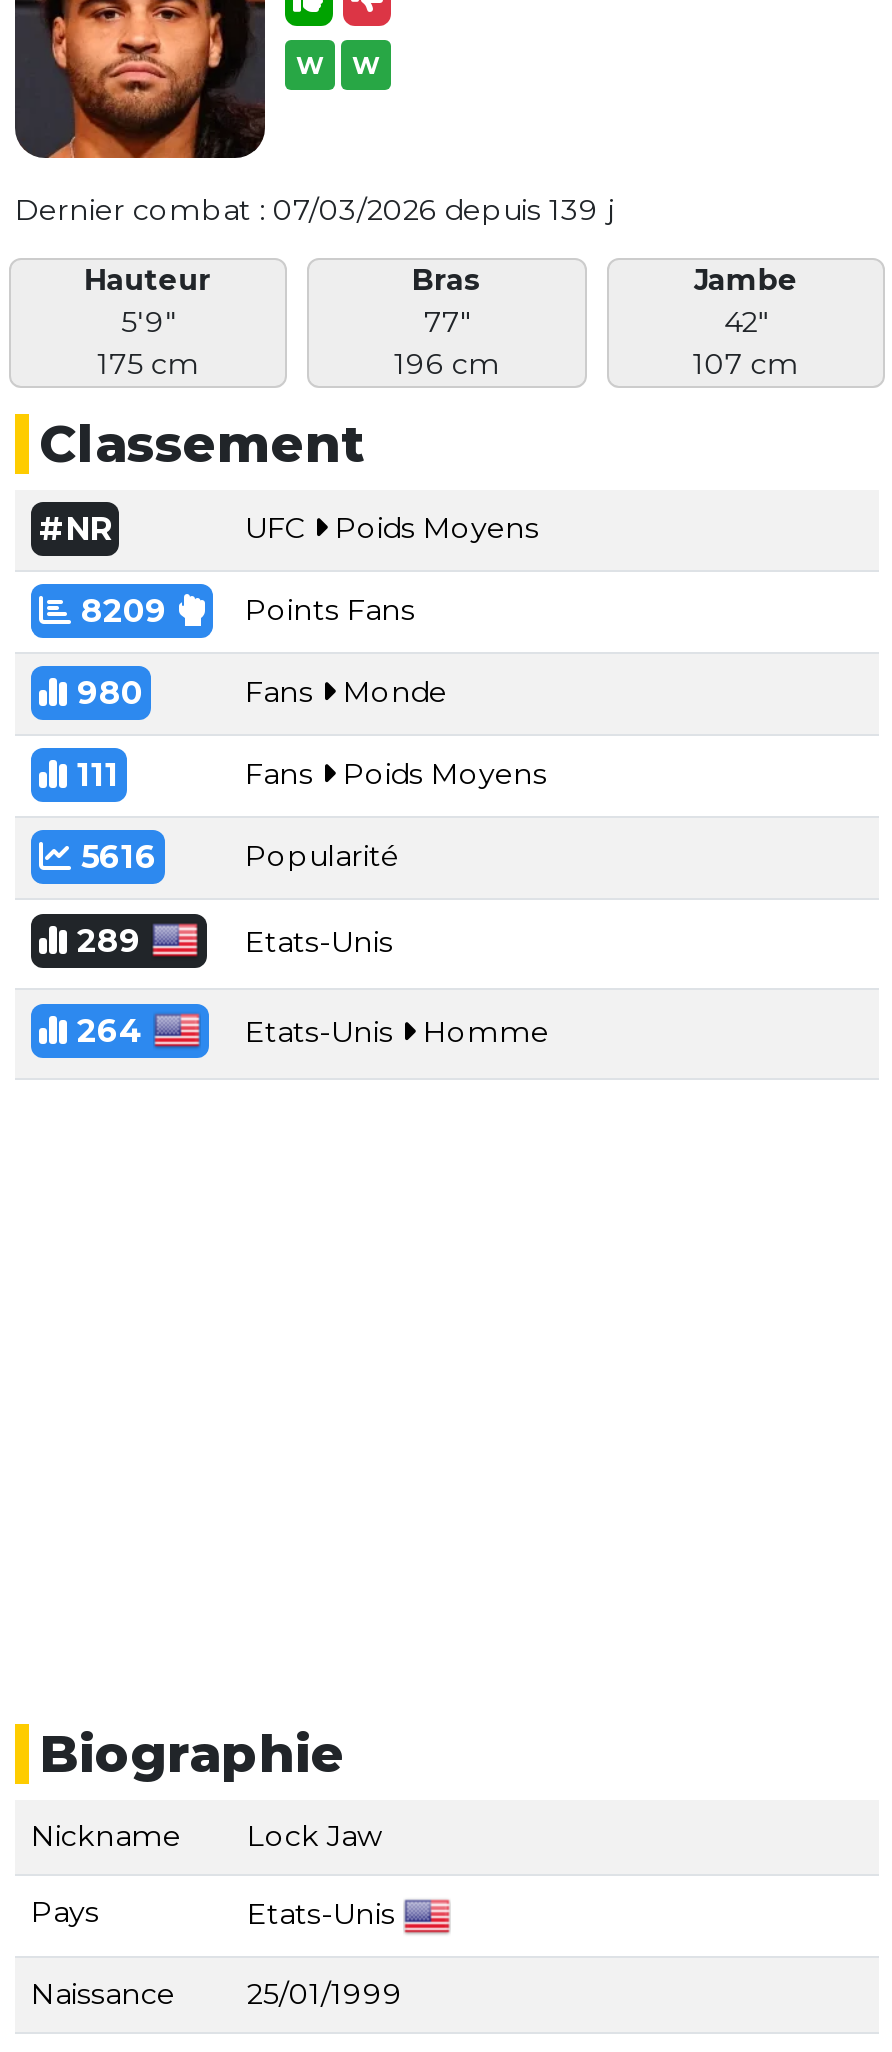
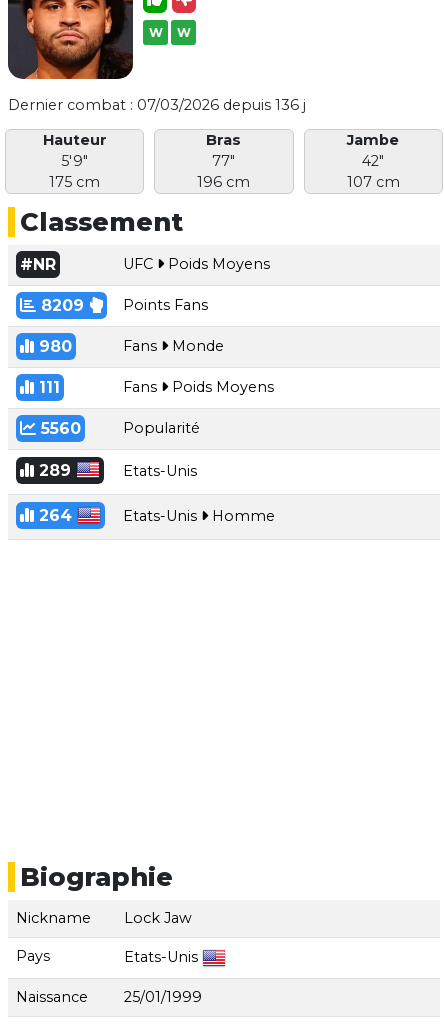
- Dernier combat : 07/03/2026 depuis 139 j
+ Dernier combat : 07/03/2026 depuis 136 j

- 5616
+ 5560
